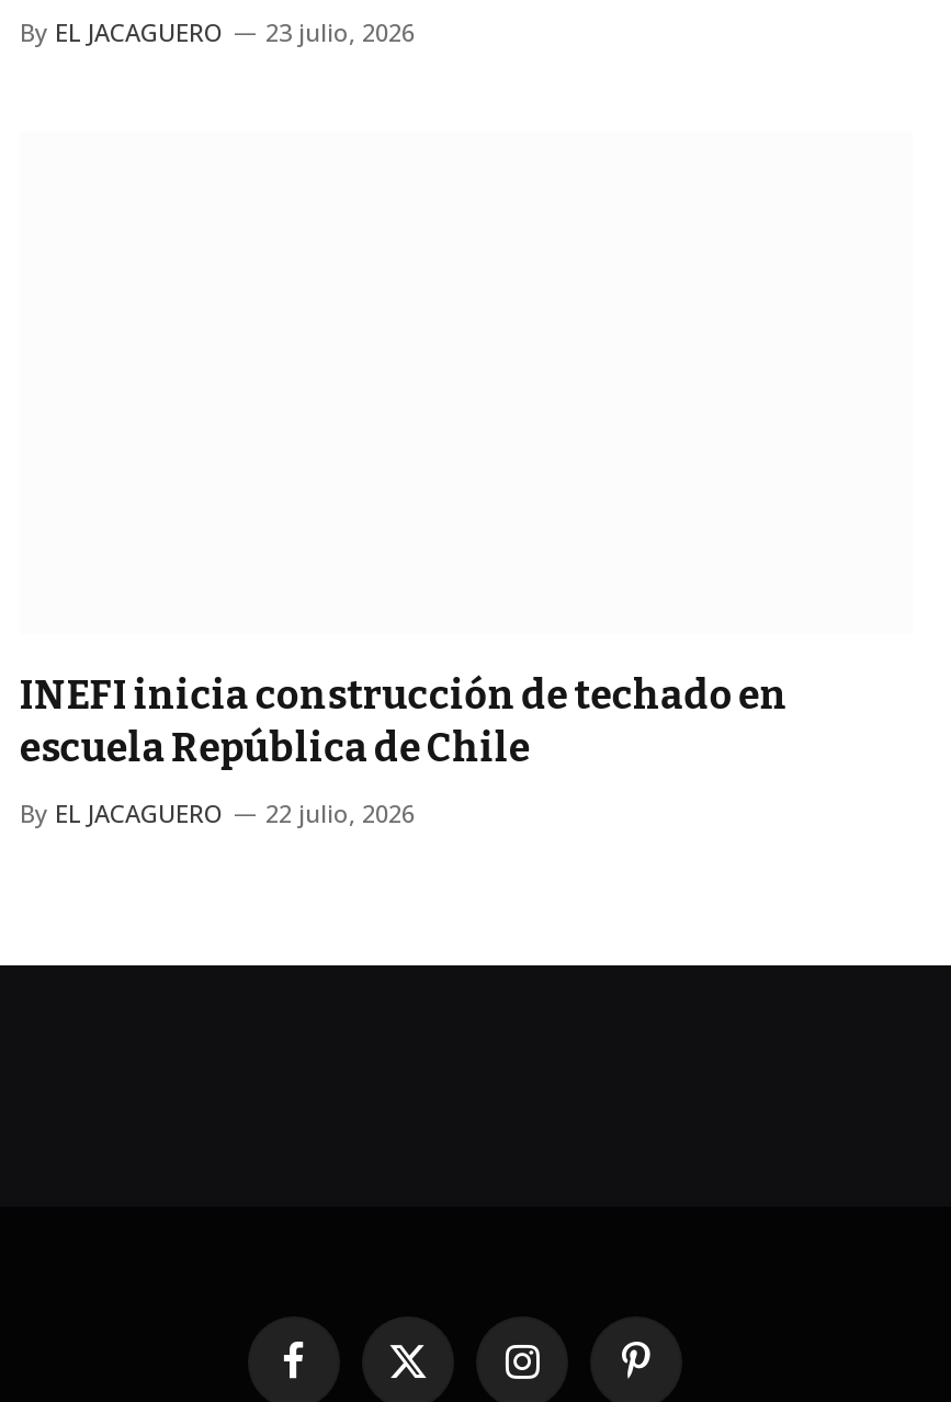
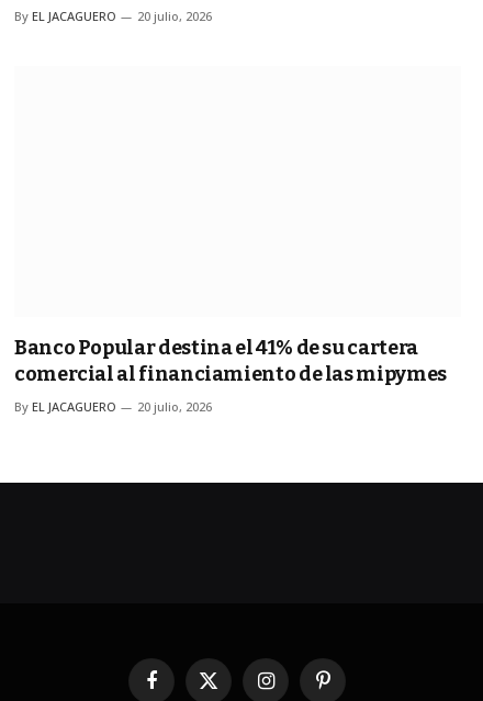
- By EL JACAGUERO 23 julio, 2026
+ By EL JACAGUERO 20 julio, 2026

- INEFI inicia construcción de techado en
- escuela República de Chile
+ Banco Popular destina el 41% de su cartera
+ comercial al financiamiento de las mipymes

- By EL JACAGUERO 22 julio, 2026
+ By EL JACAGUERO 20 julio, 2026
